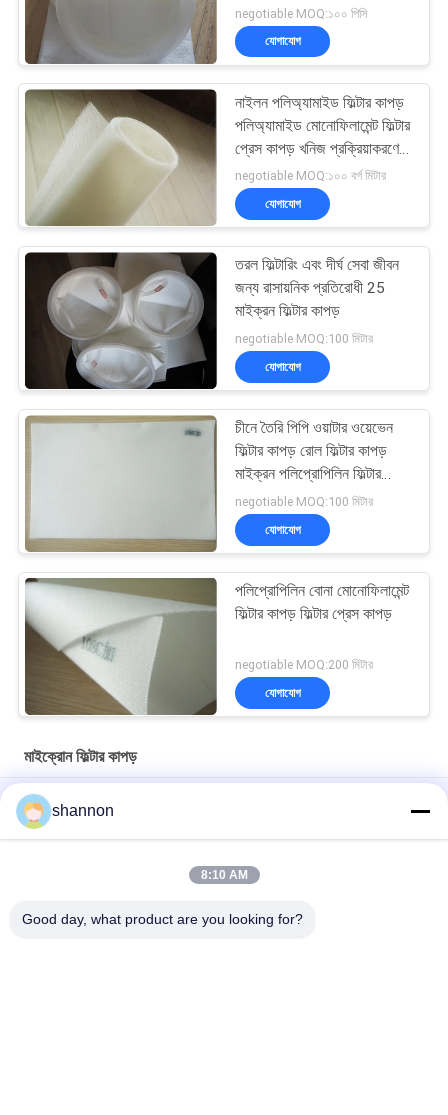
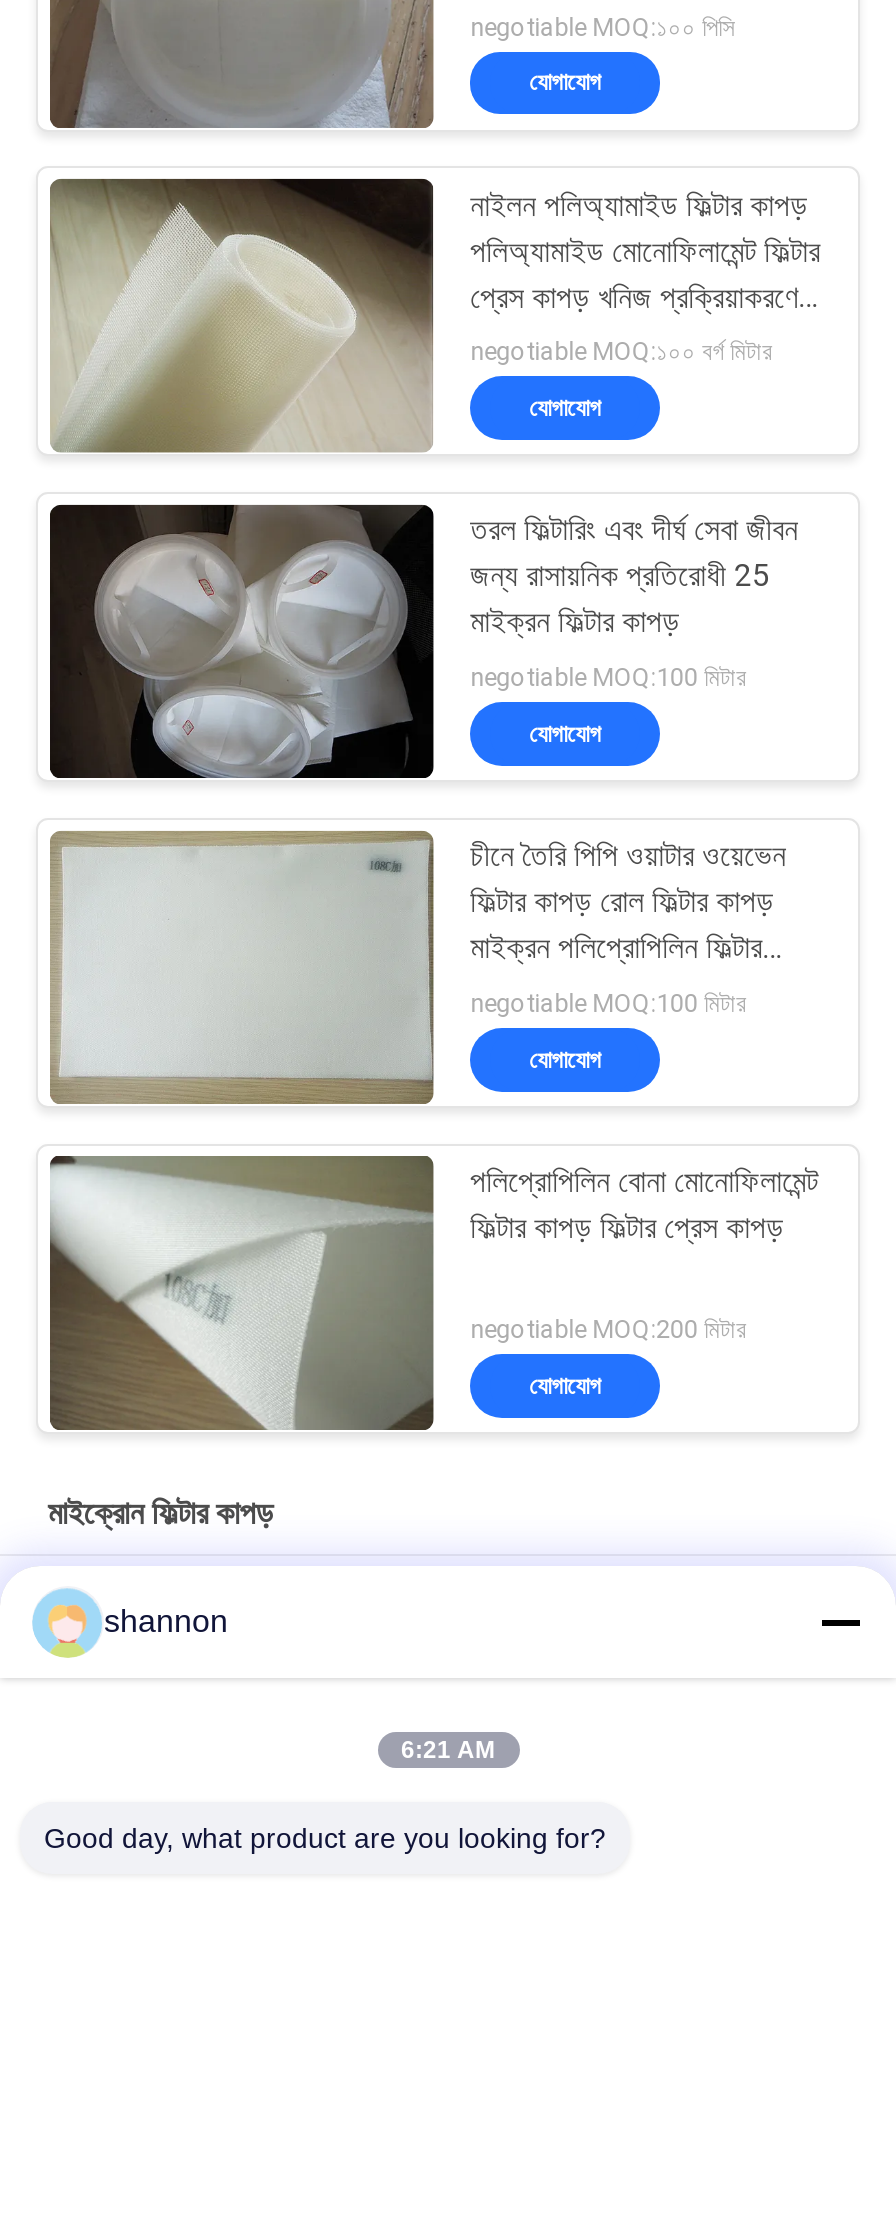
- 8:10 AM
+ 6:21 AM
